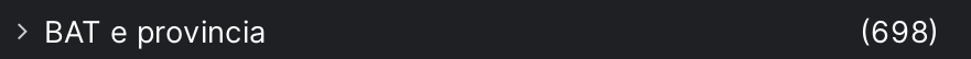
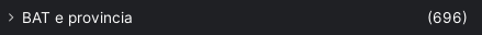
- (698)
+ (696)
